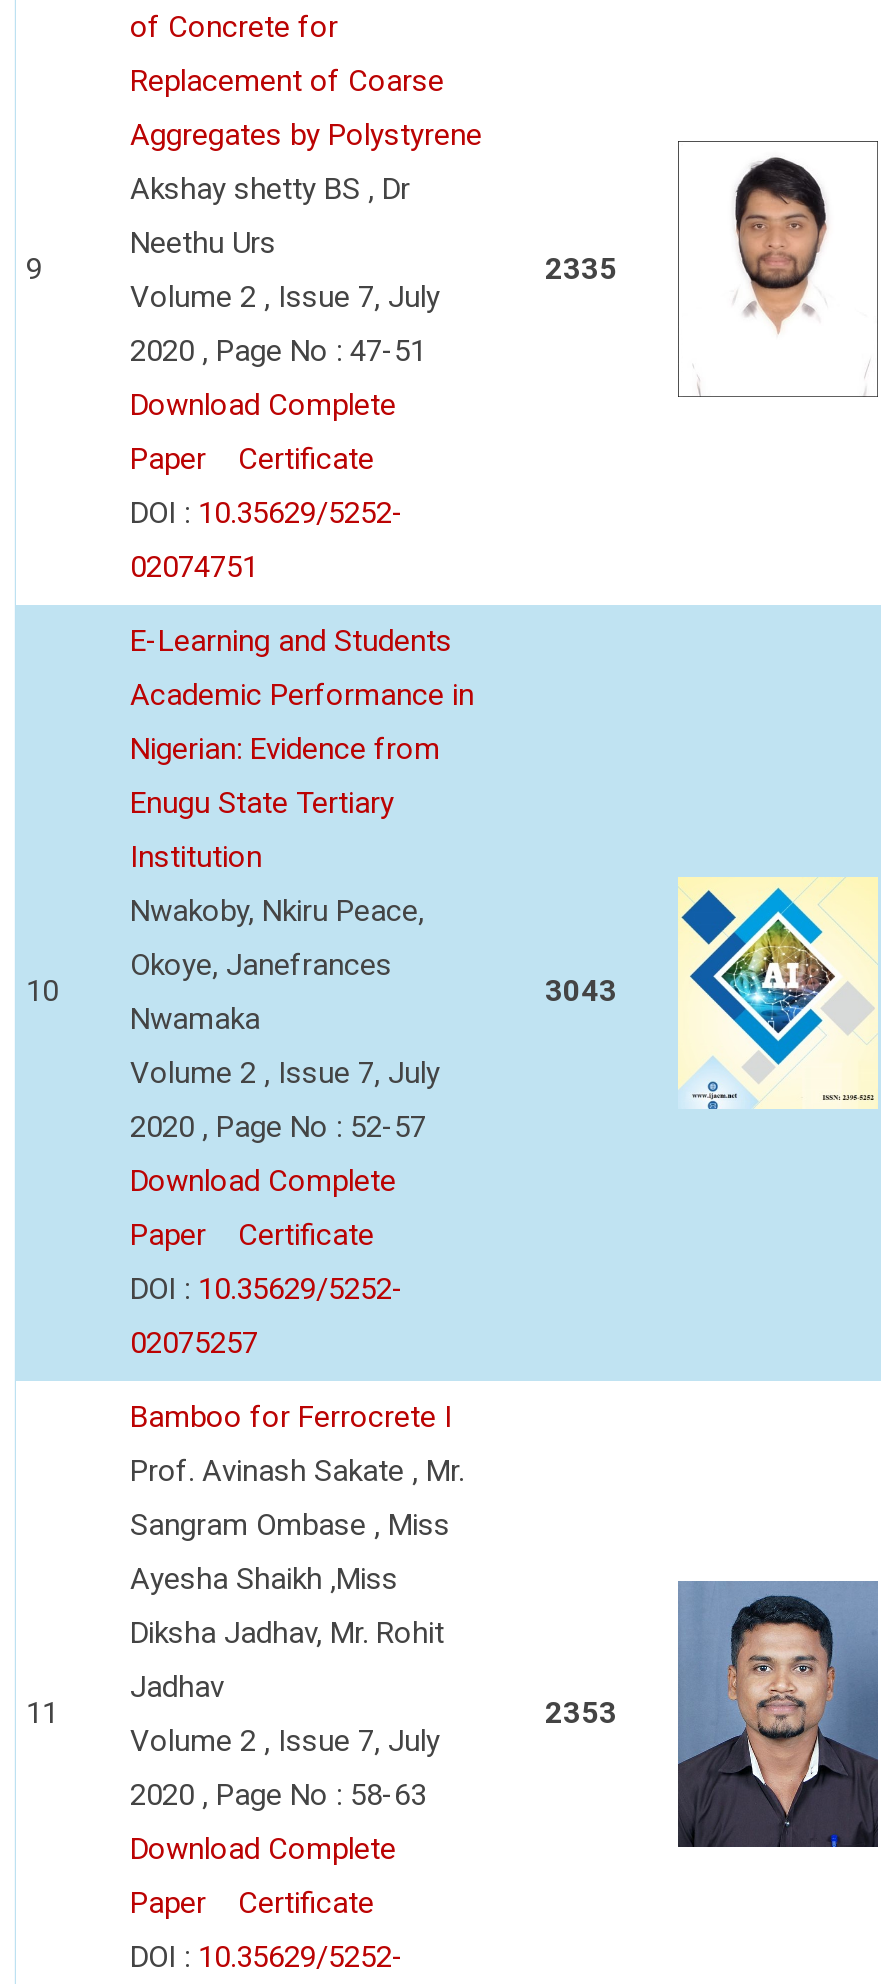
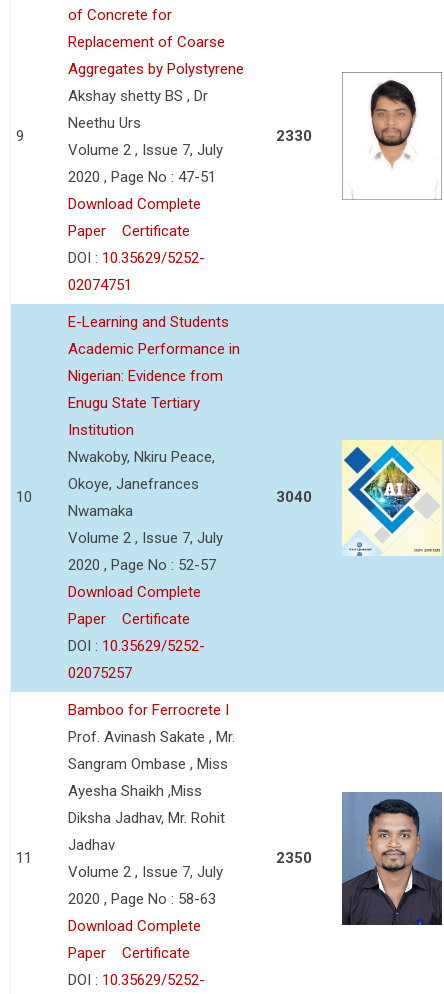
- 2335
+ 2330

- 3043
+ 3040

- 2353
+ 2350
